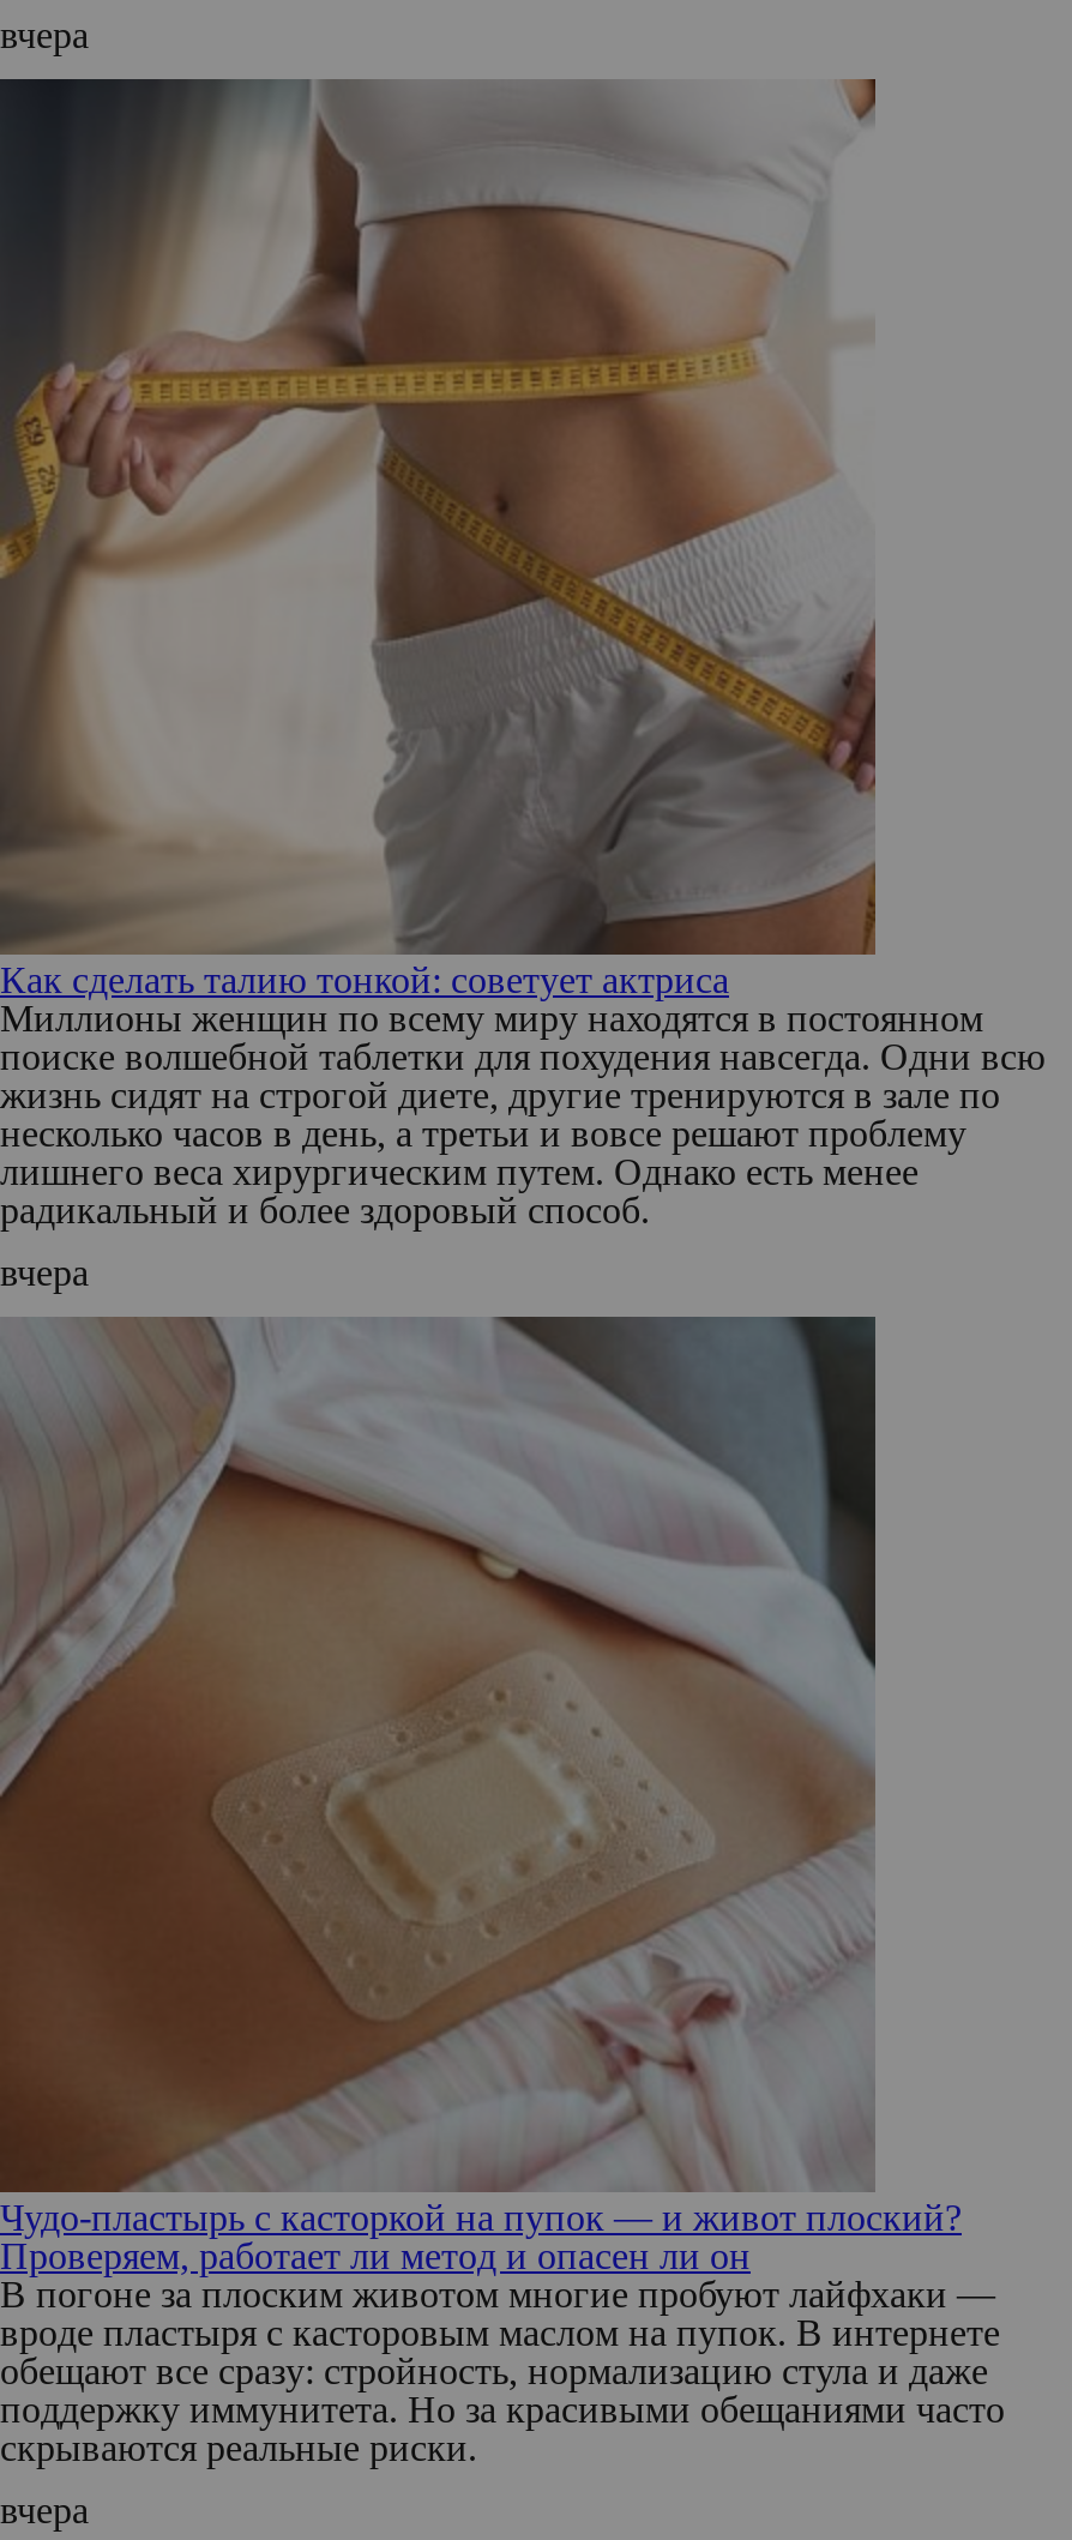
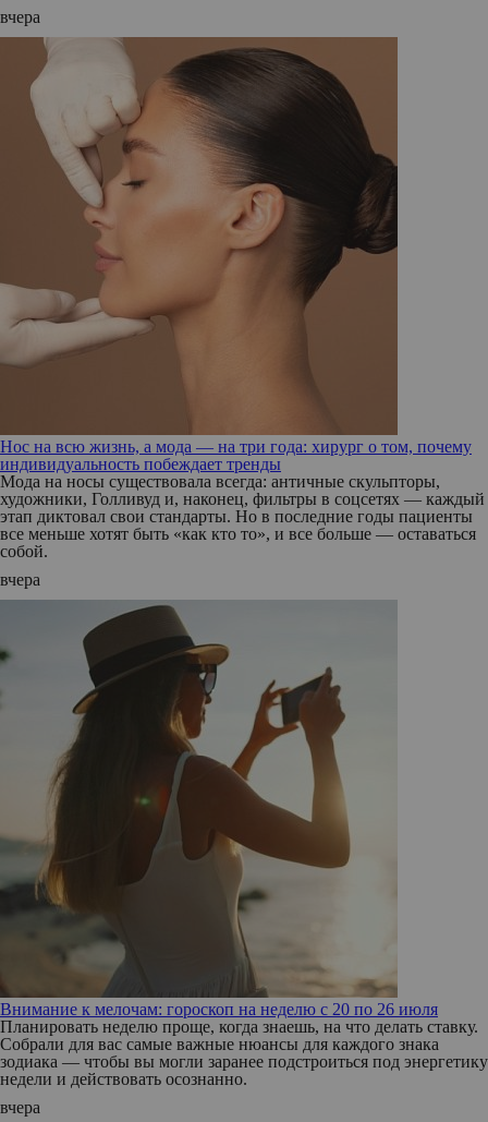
- [image]
- Как сделать талию тонкой: советует актриса
- Миллионы женщин по всему миру находятся в постоянном
- поиске волшебной таблетки для похудения навсегда. Одни всю
- жизнь сидят на строгой диете, другие тренируются в зале по
- несколько часов в день, а третьи и вовсе решают проблему
- лишнего веса хирургическим путем. Однако есть менее
- радикальный и более здоровый способ.
+ [image]
+ Нос на всю жизнь, а мода — на три года: хирург о том, почему
+ индивидуальность побеждает тренды
+ Мода на носы существовала всегда: античные скульпторы,
+ художники, Голливуд и, наконец, фильтры в соцсетях — каждый
+ этап диктовал свои стандарты. Но в последние годы пациенты
+ все меньше хотят быть «как кто то», и все больше — оставаться
+ собой.

- [image]
- Чудо-пластырь с касторкой на пупок — и живот плоский?
- Проверяем, работает ли метод и опасен ли он
- В погоне за плоским животом многие пробуют лайфхаки —
- вроде пластыря с касторовым маслом на пупок. В интернете
- обещают все сразу: стройность, нормализацию стула и даже
- поддержку иммунитета. Но за красивыми обещаниями часто
- скрываются реальные риски.
+ [image]
+ Внимание к мелочам: гороскоп на неделю с 20 по 26 июля
+ Планировать неделю проще, когда знаешь, на что делать ставку.
+ Собрали для вас самые важные нюансы для каждого знака
+ зодиака — чтобы вы могли заранее подстроиться под энергетику
+ недели и действовать осознанно.
